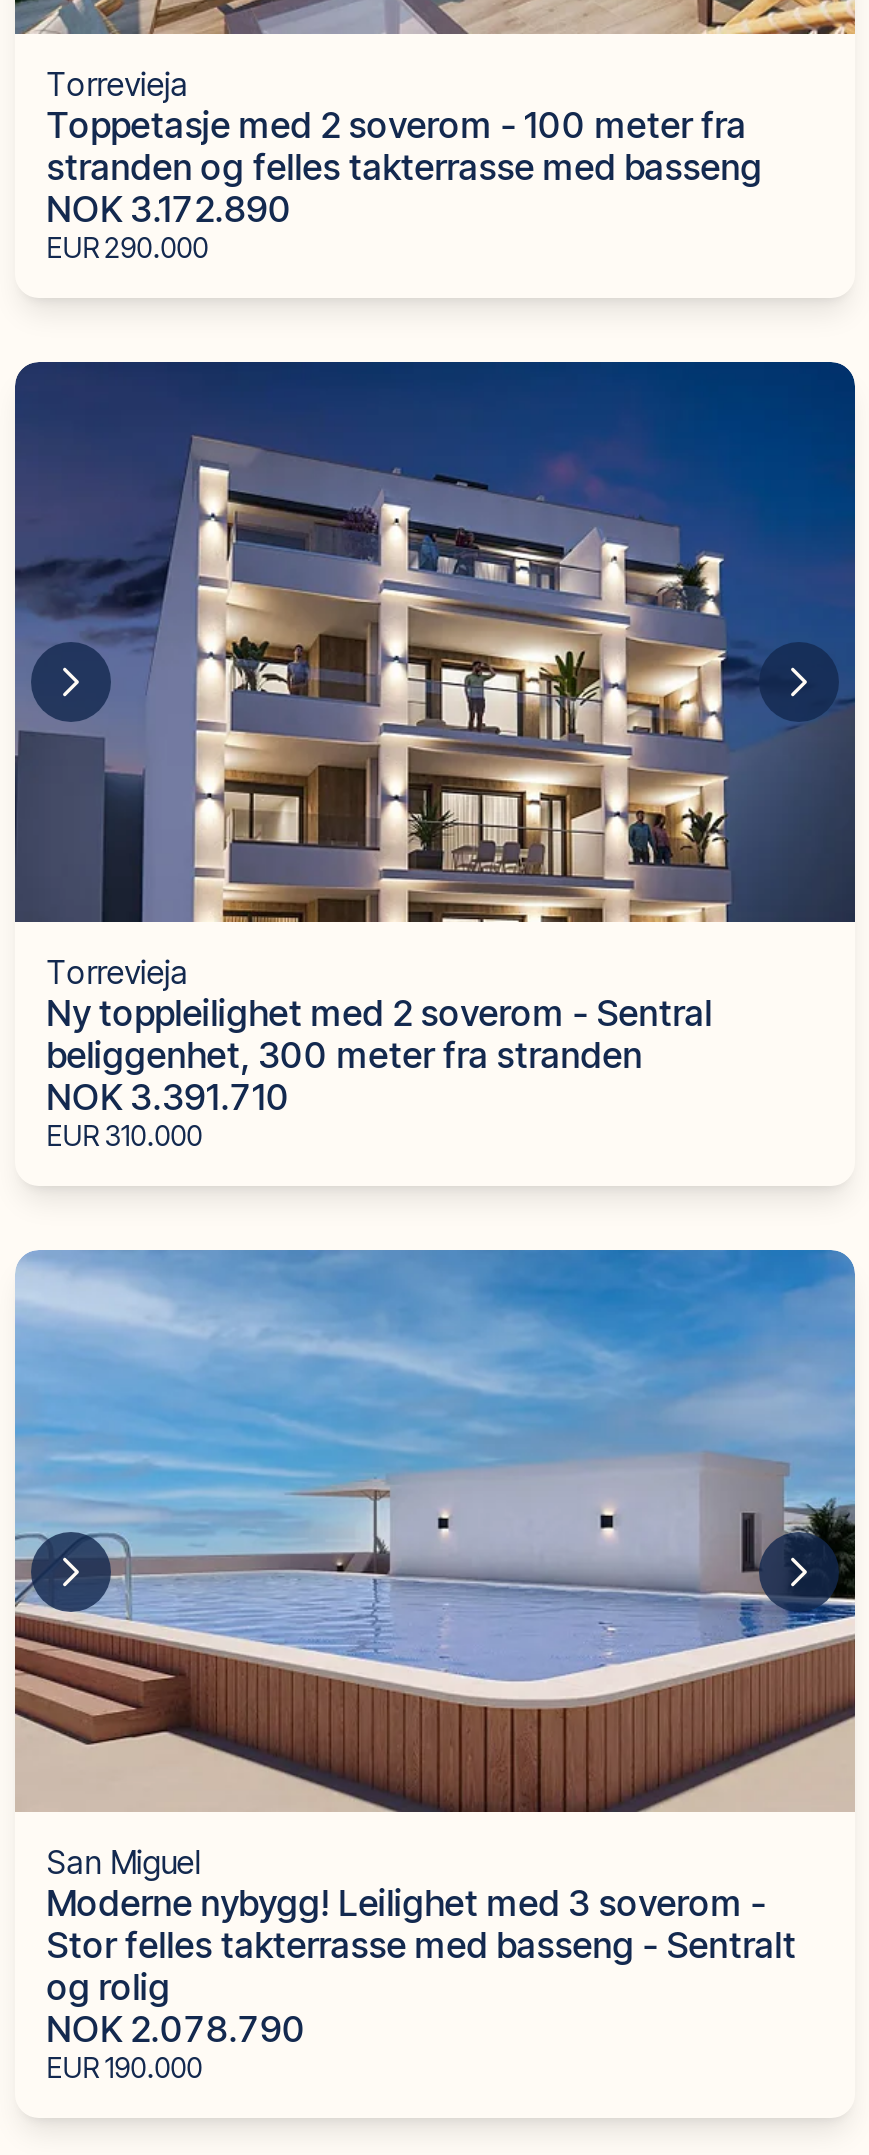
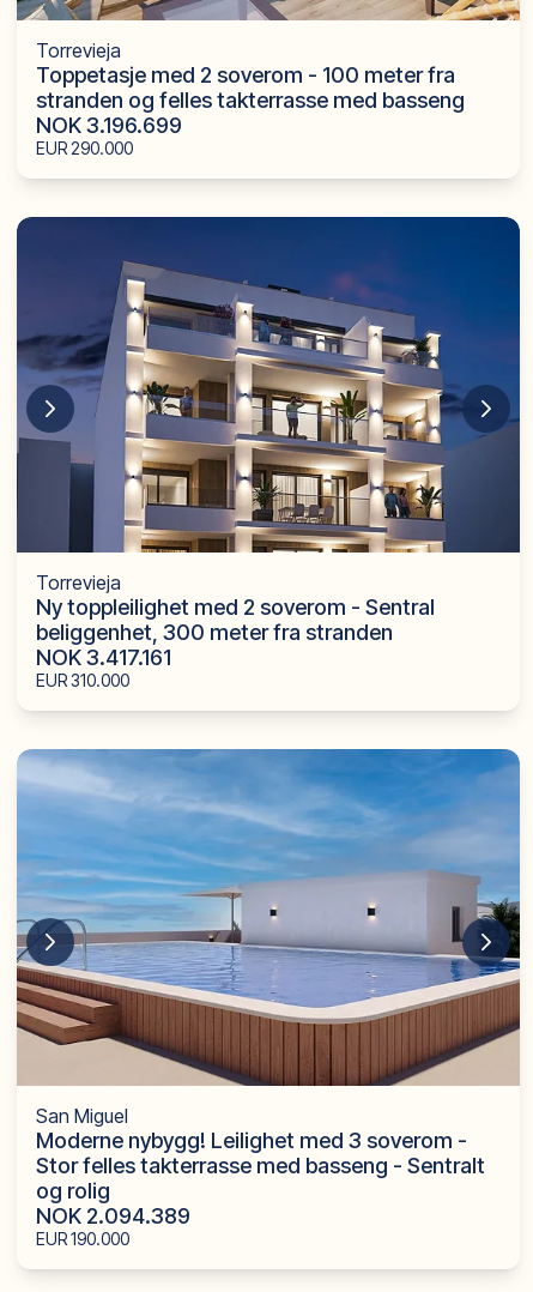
- NOK 3.172.890
+ NOK 3.196.699

- NOK 3.391.710
+ NOK 3.417.161

- NOK 2.078.790
+ NOK 2.094.389
